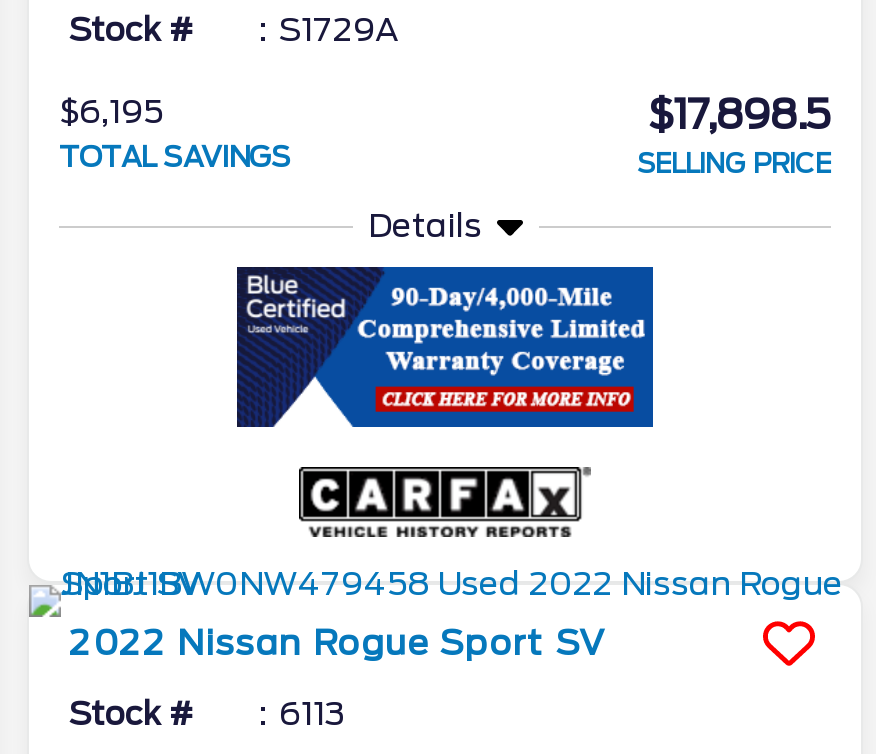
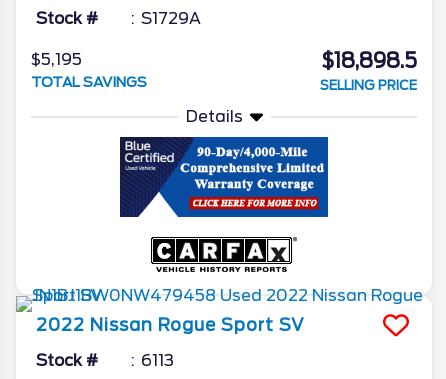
- $6,195
+ $5,195

- $17,898.5
+ $18,898.5
